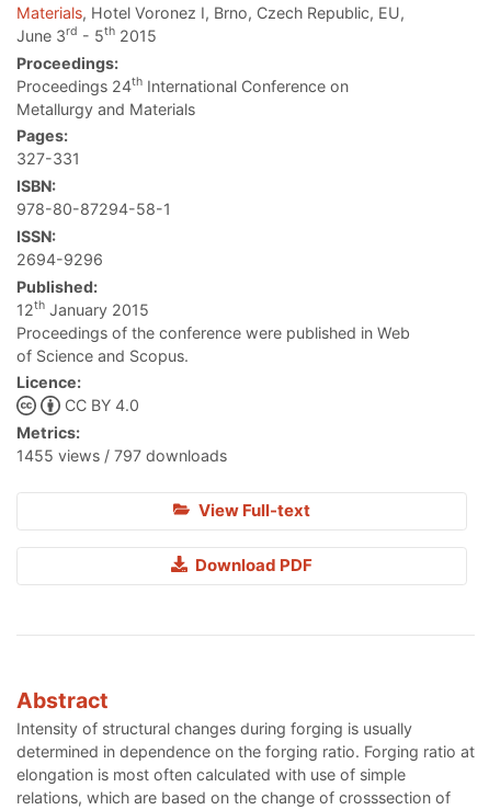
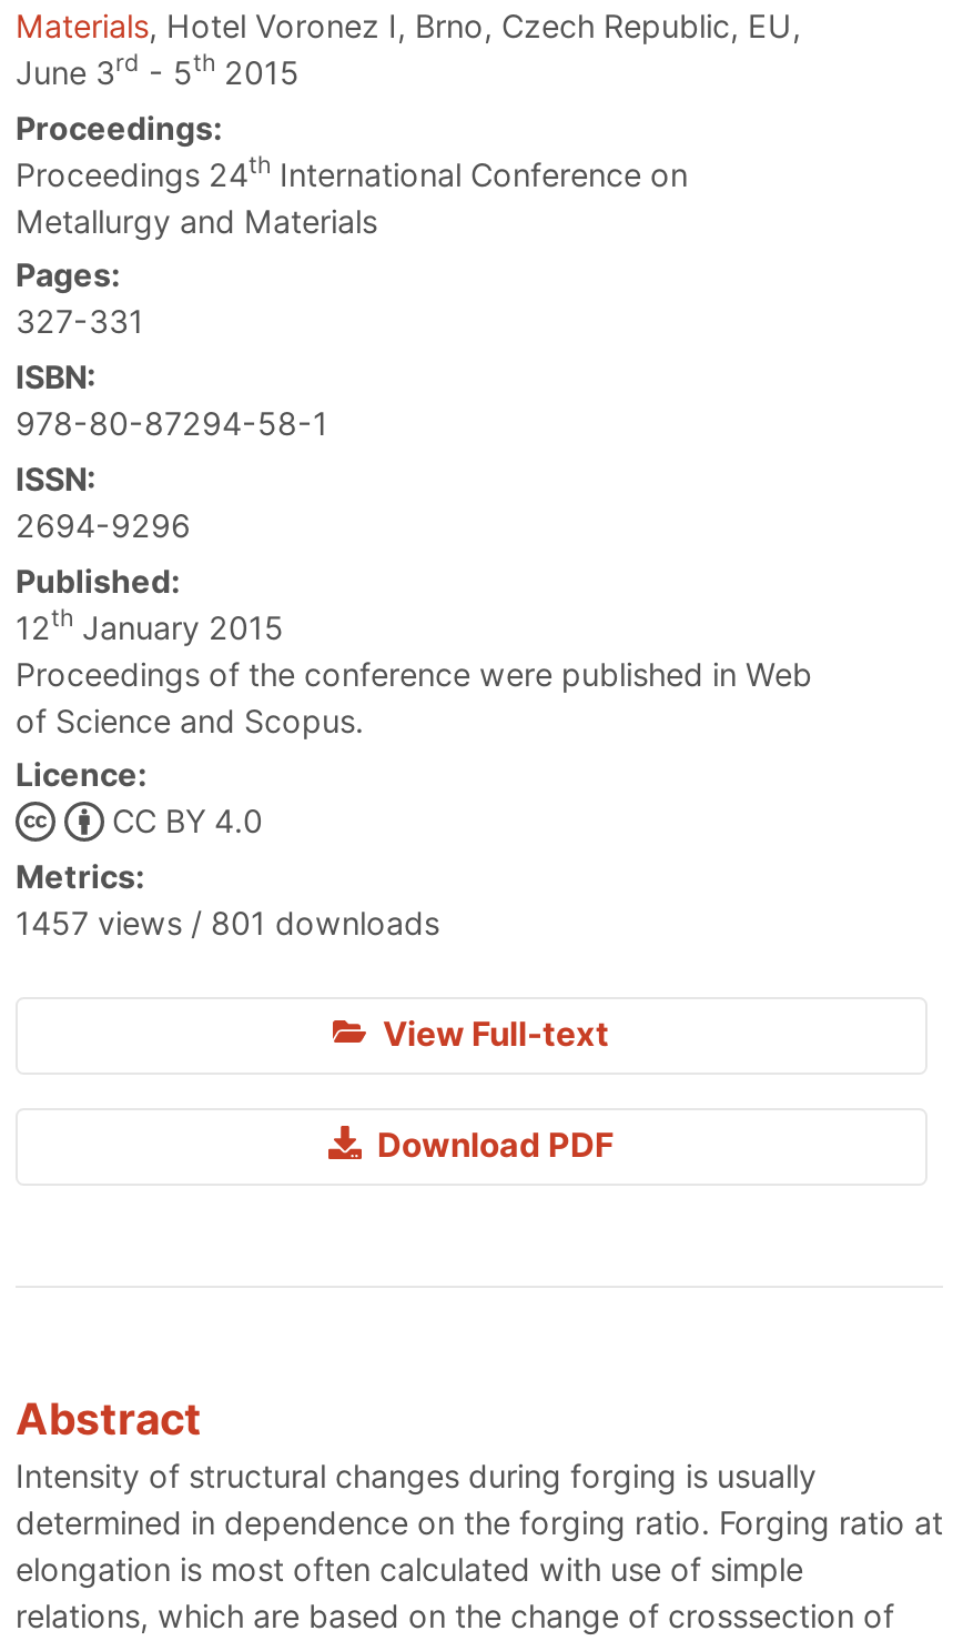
- 1455 views / 797 downloads
+ 1457 views / 801 downloads
